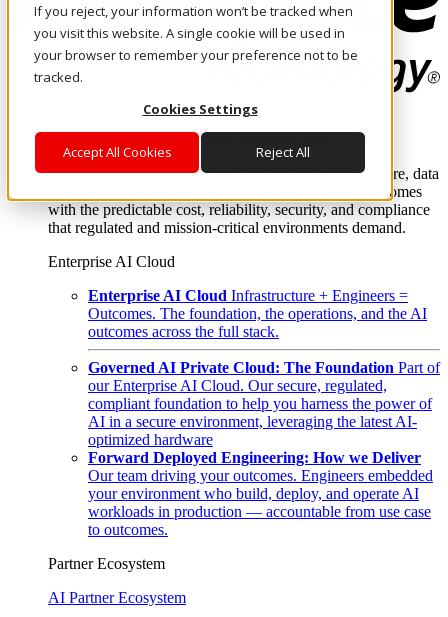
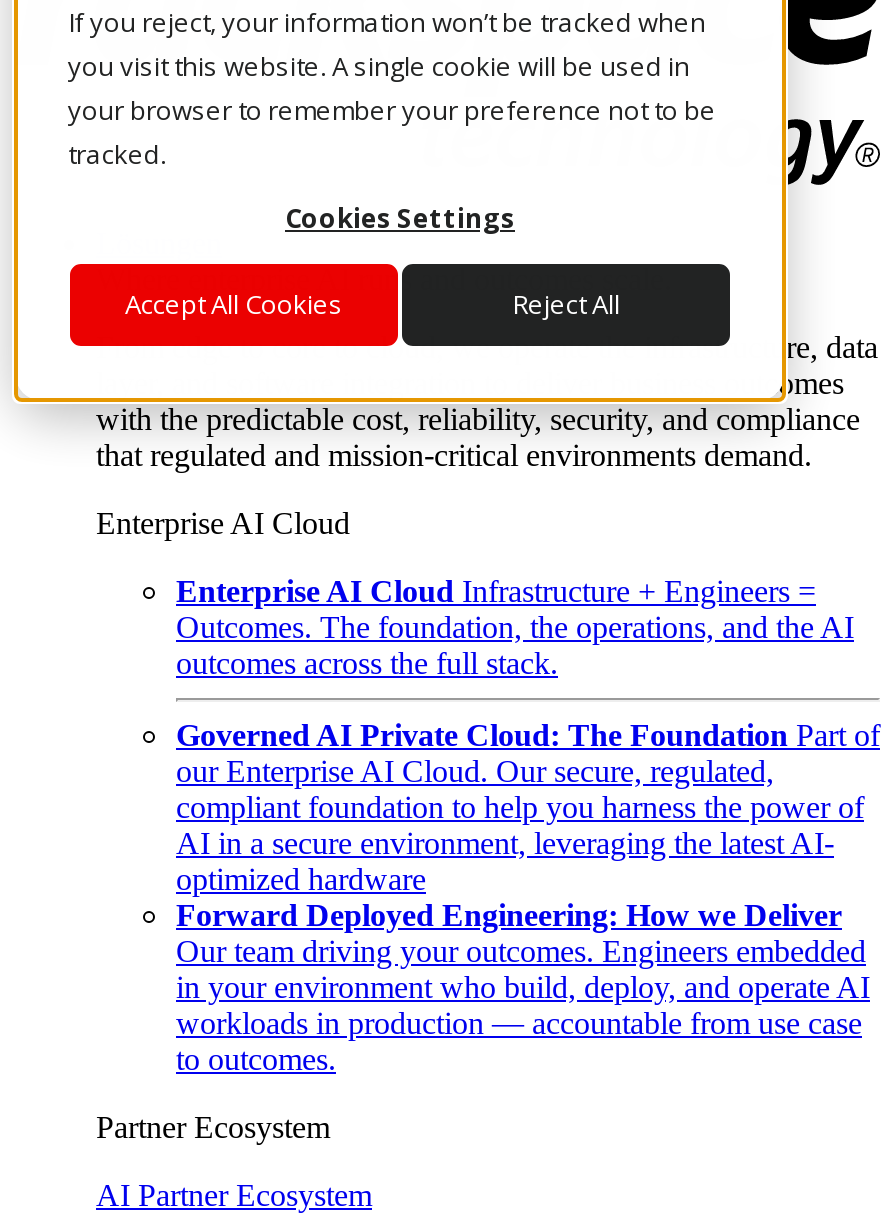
- your environment who build, deploy, and operate AI
+ in your environment who build, deploy, and operate AI
